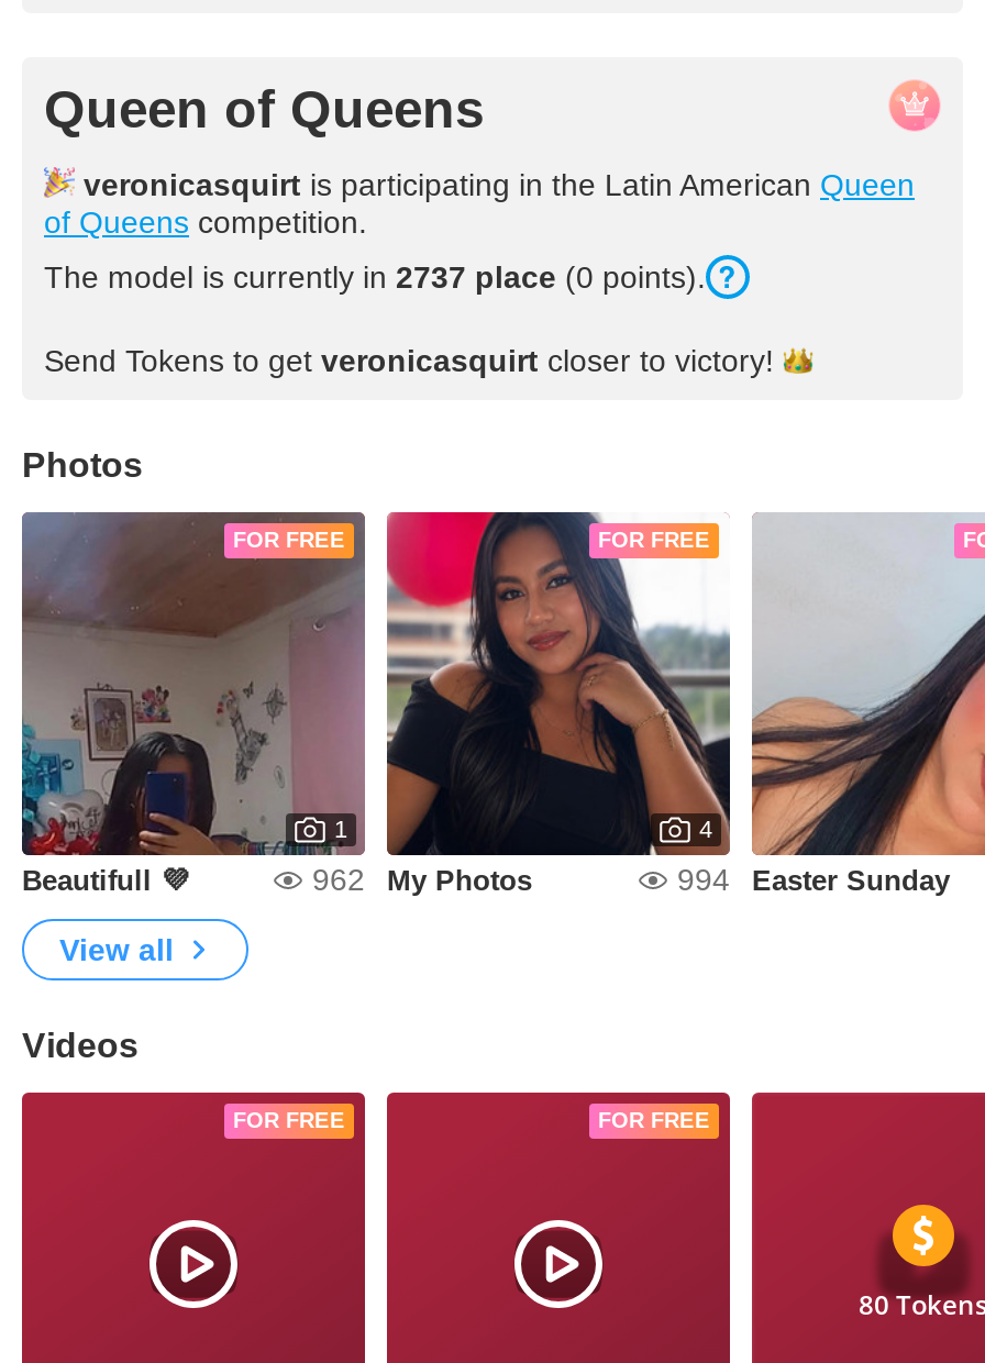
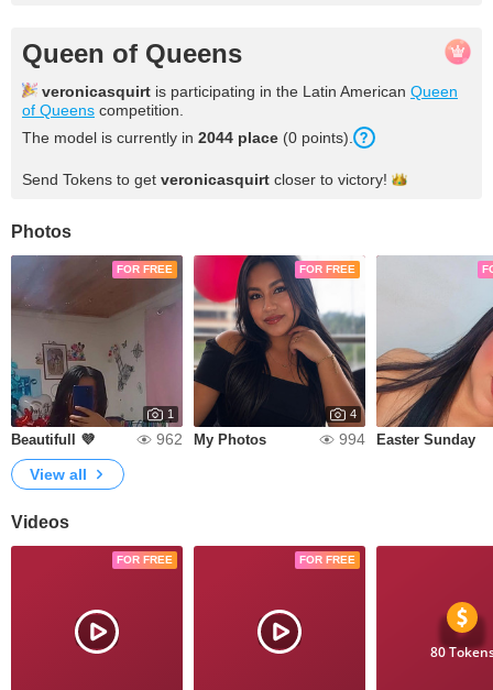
- The model is currently in 2737 place (0 points).
+ The model is currently in 2044 place (0 points).
